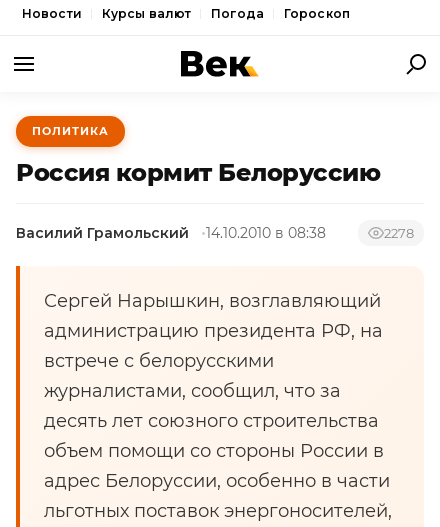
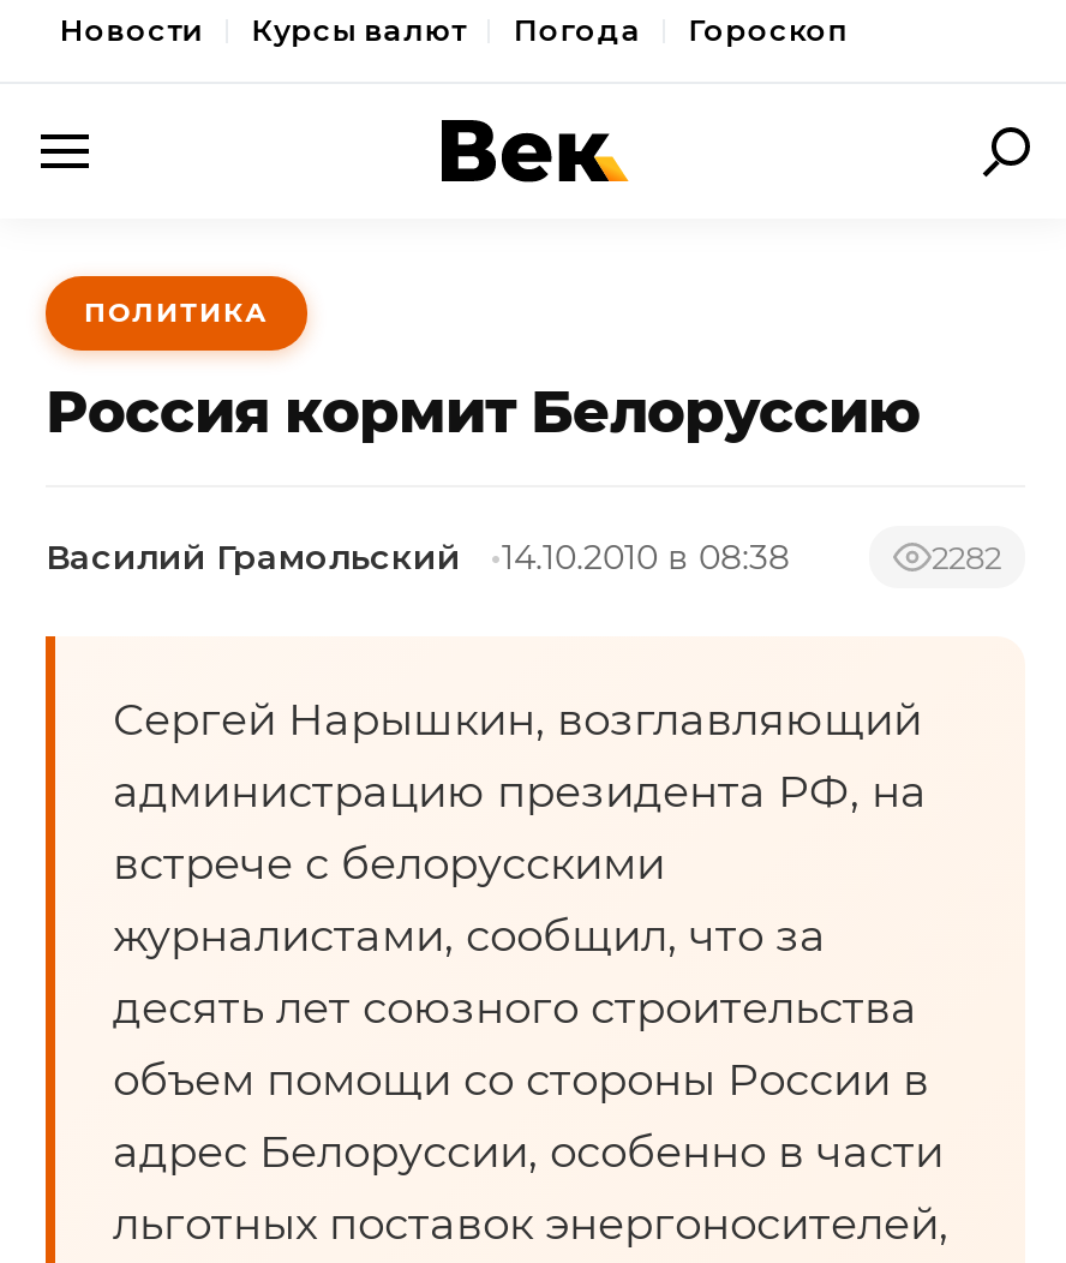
- 2278
+ 2282
